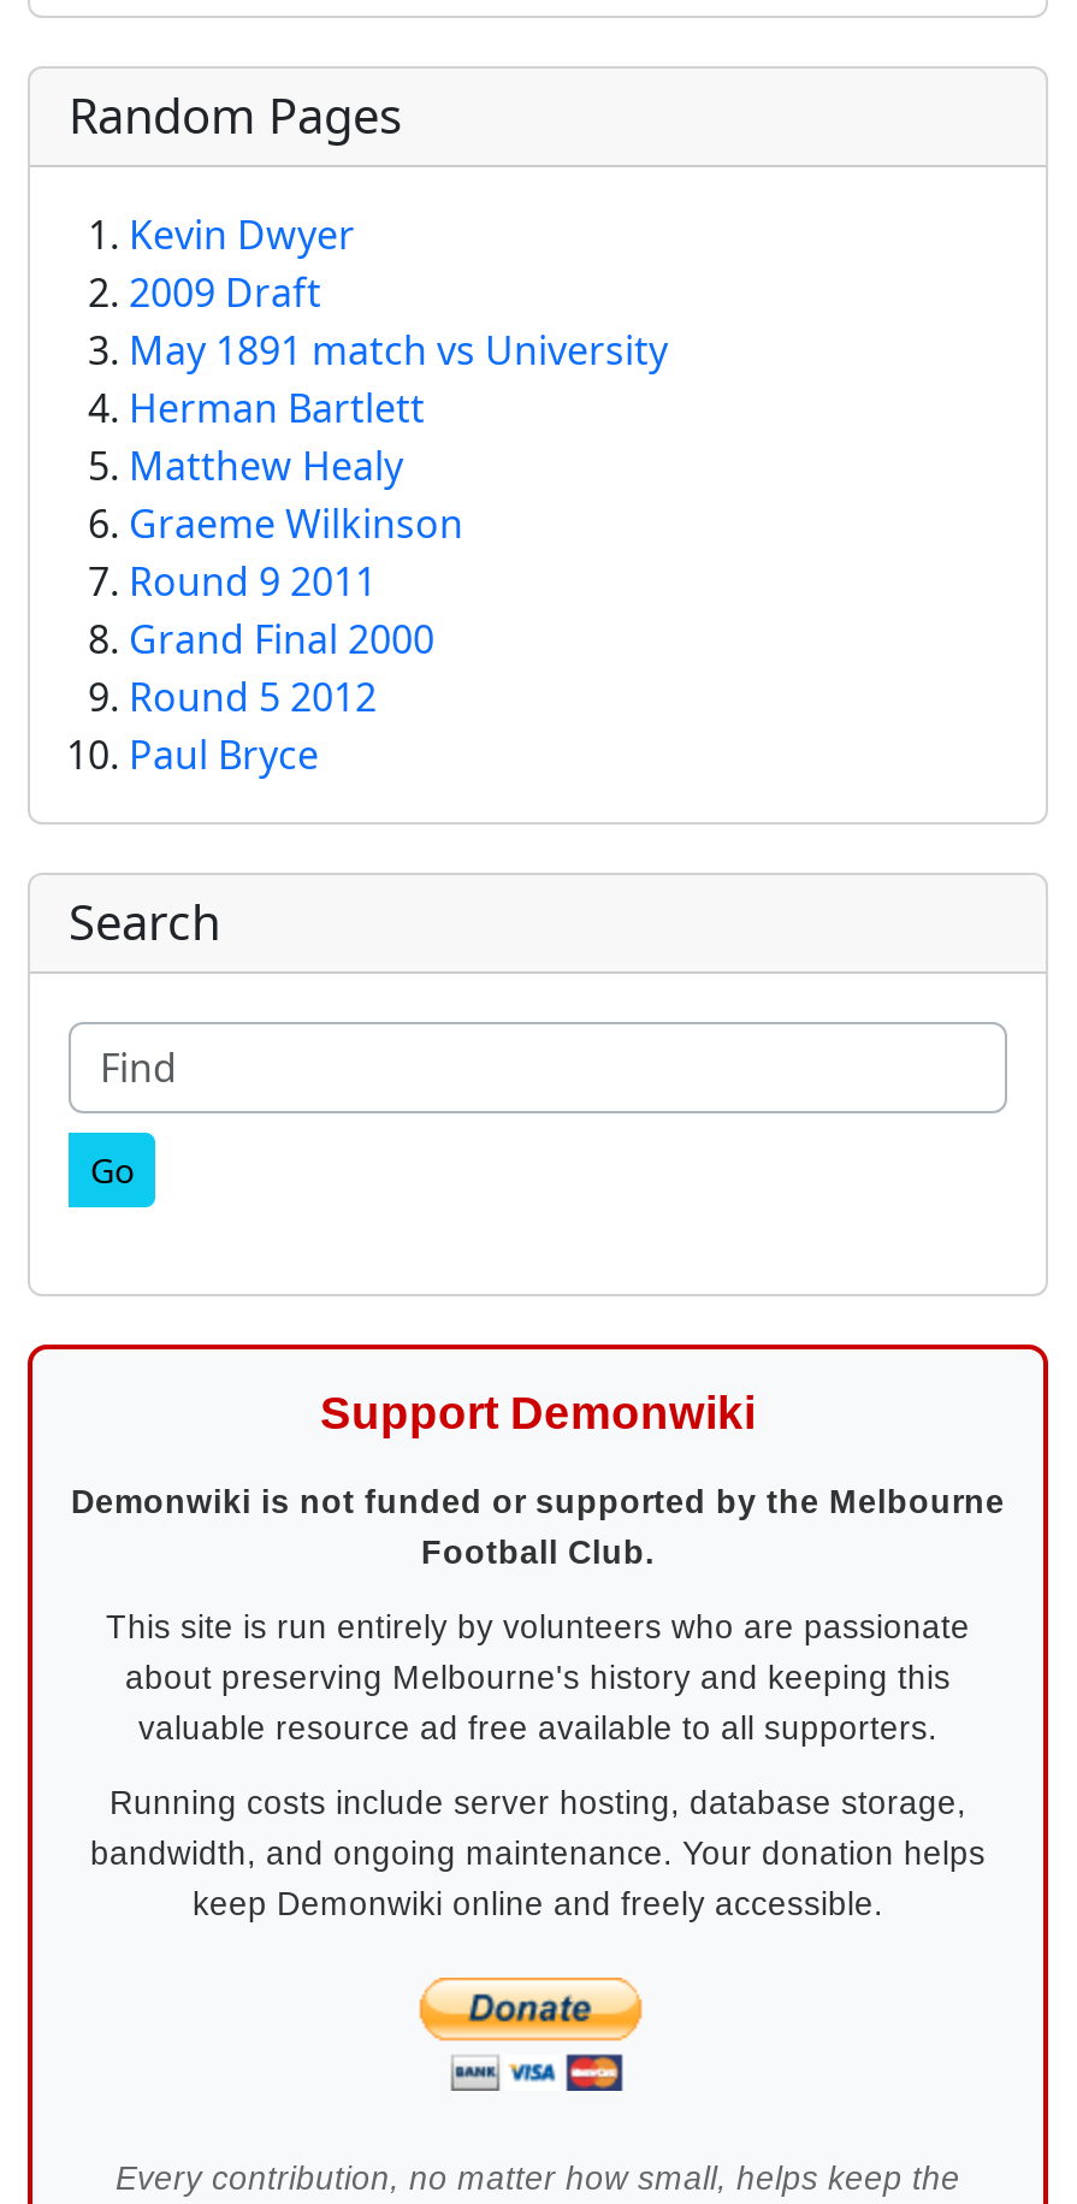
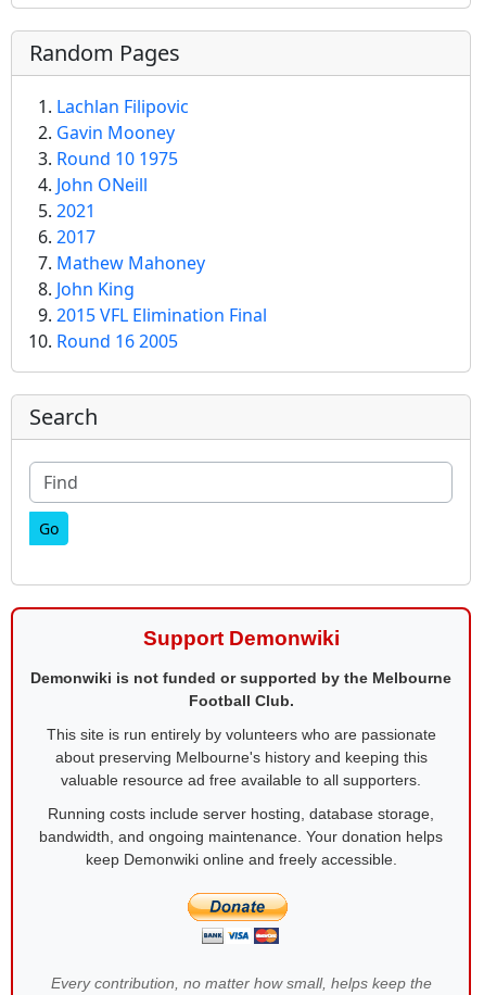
- Kevin Dwyer
- 2009 Draft
- May 1891 match vs University
- Herman Bartlett
- Matthew Healy
- Graeme Wilkinson
- Round 9 2011
- Grand Final 2000
- Round 5 2012
- Paul Bryce
+ Lachlan Filipovic
+ Gavin Mooney
+ Round 10 1975
+ John ONeill
+ 2021
+ 2017
+ Mathew Mahoney
+ John King
+ 2015 VFL Elimination Final
+ Round 16 2005
